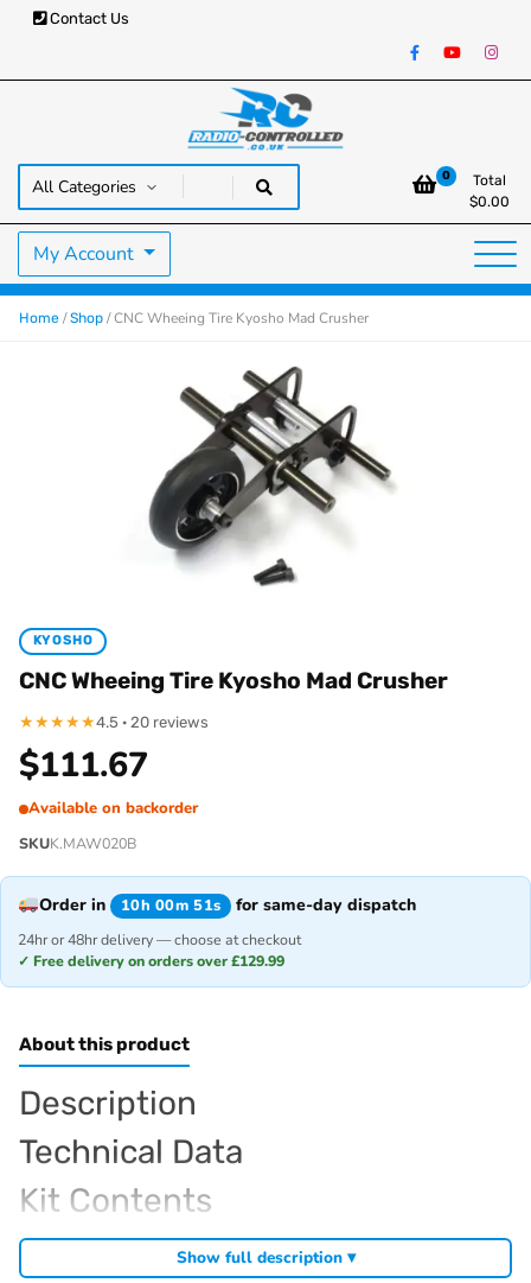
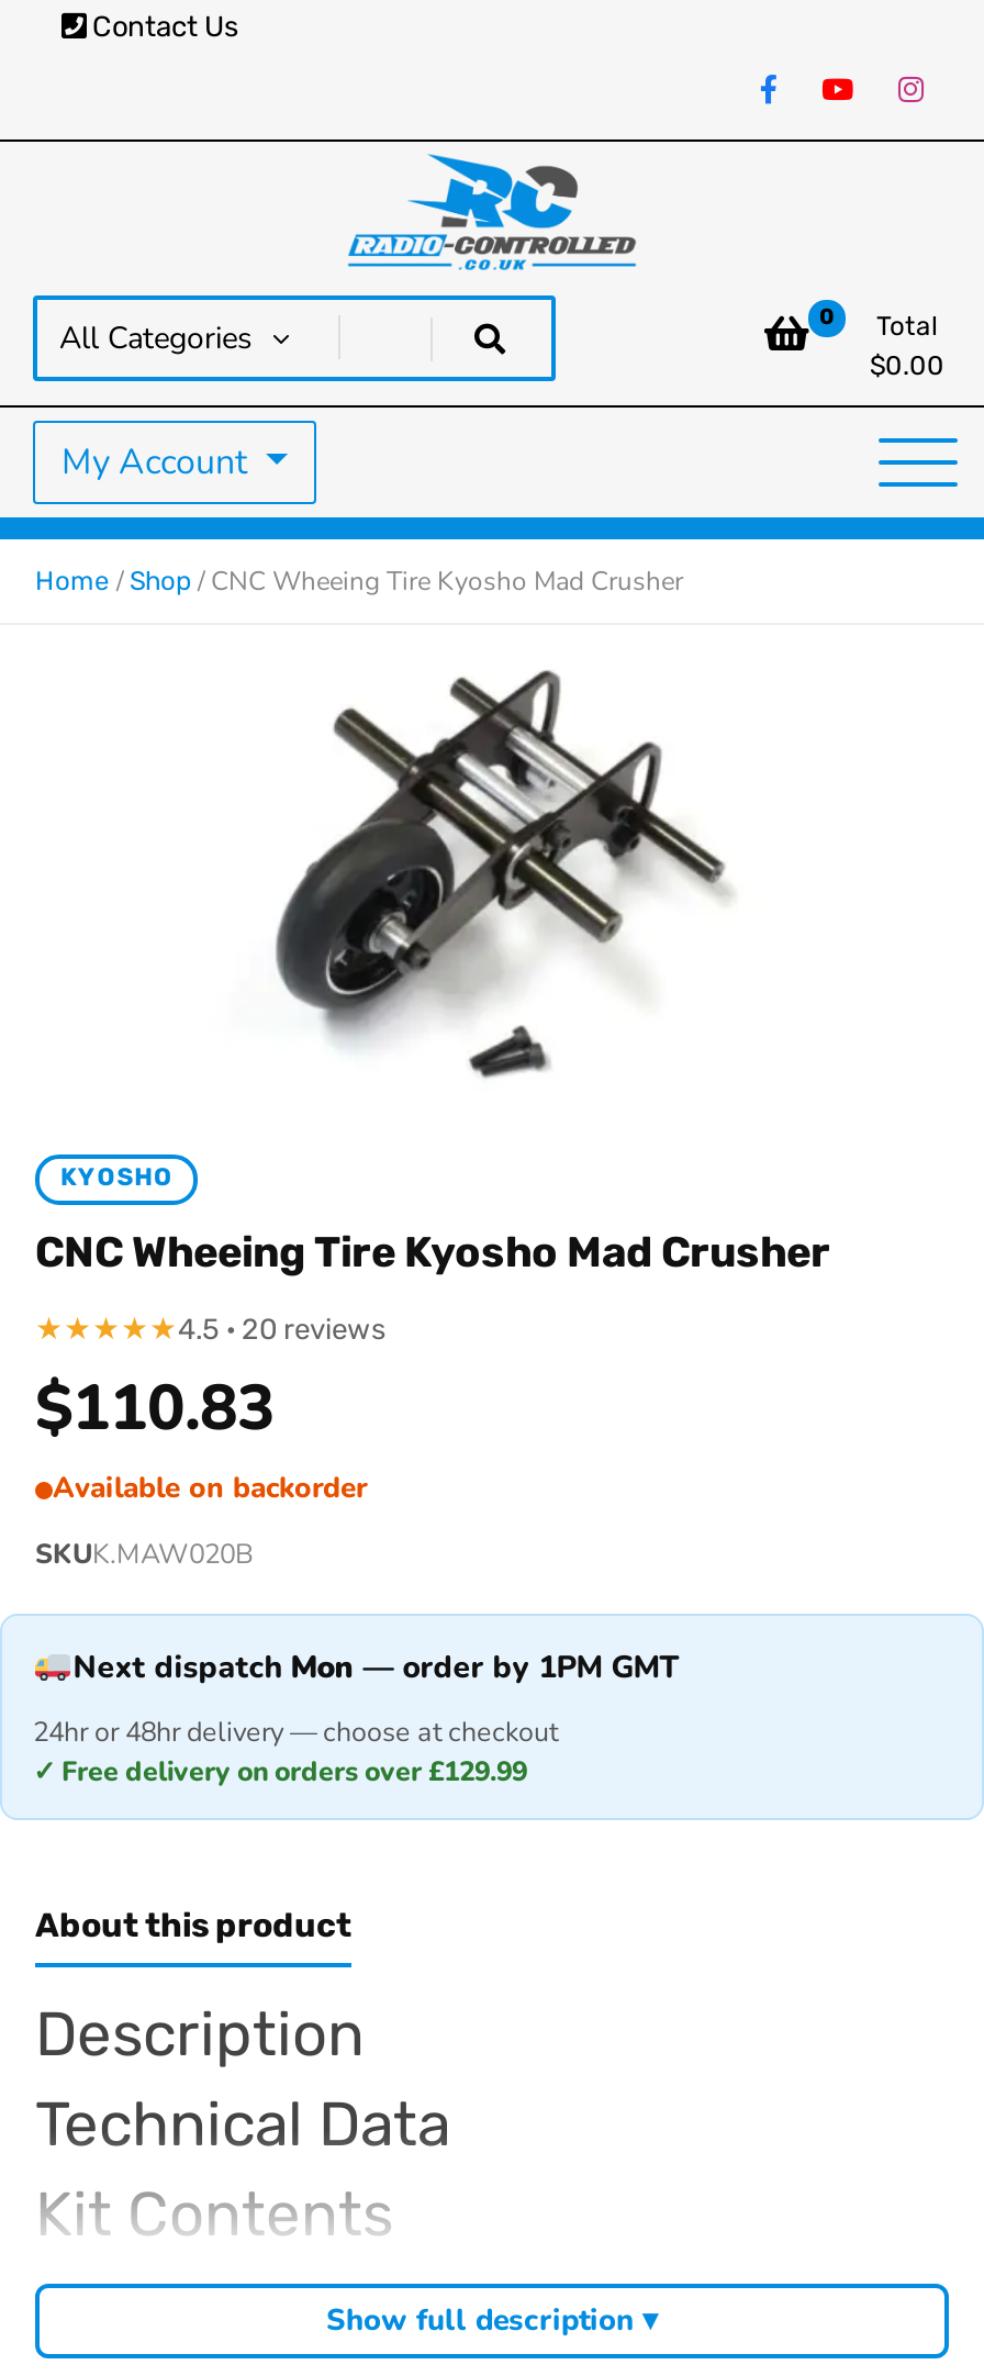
- $111.67
+ $110.83

- Order in 10h 00m 51s for same-day dispatch
+ Next dispatch Mon — order by 1PM GMT
